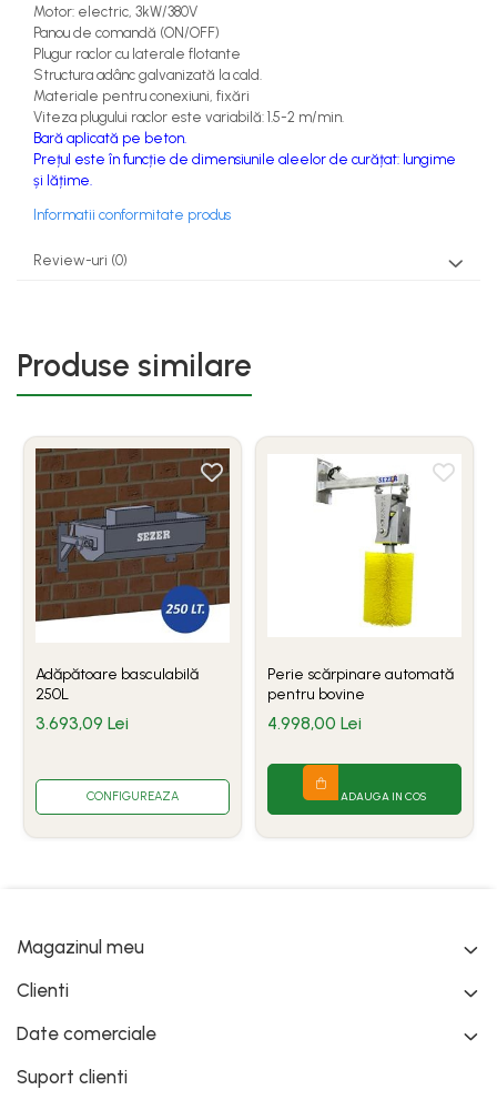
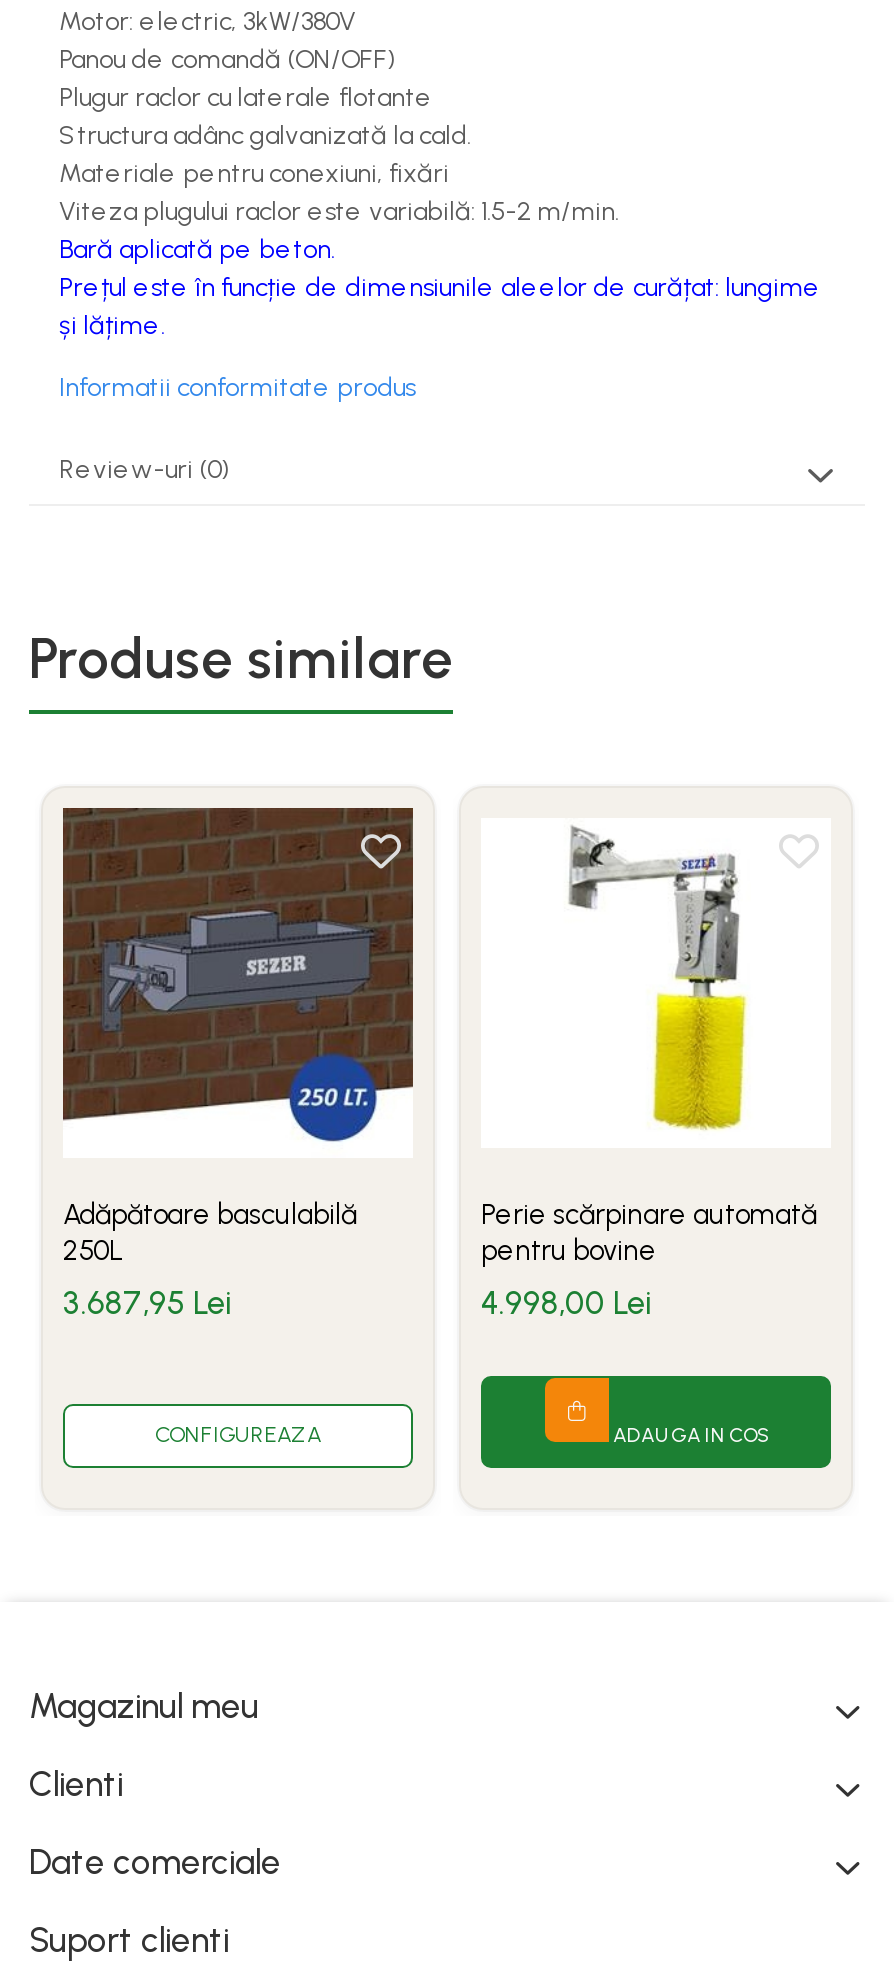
- 3.693,09 Lei
+ 3.687,95 Lei
